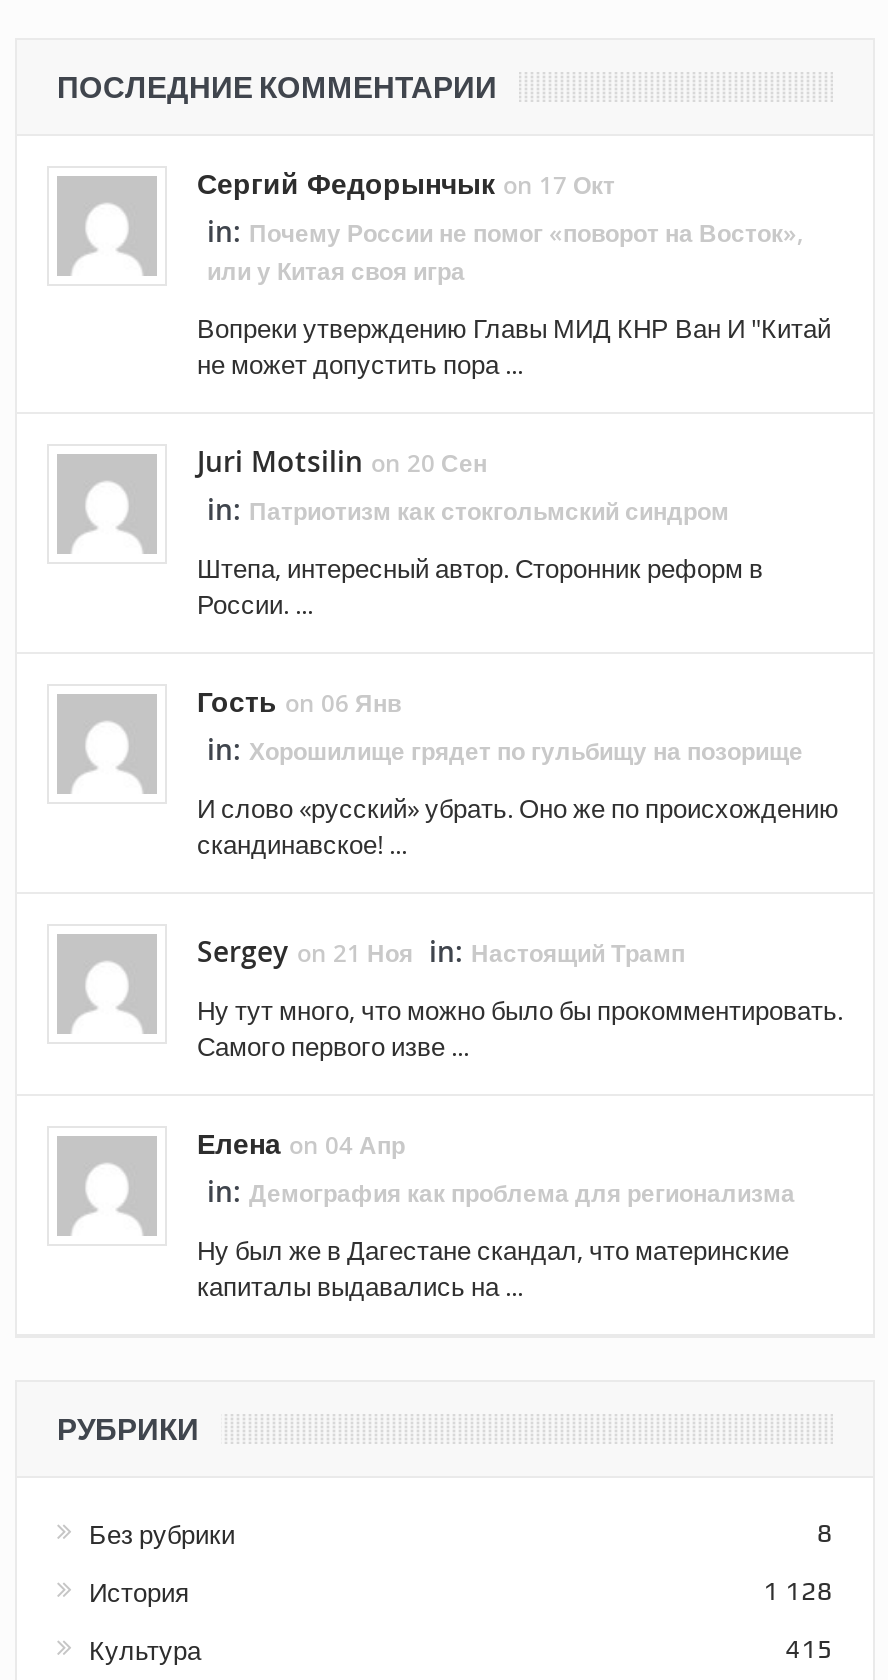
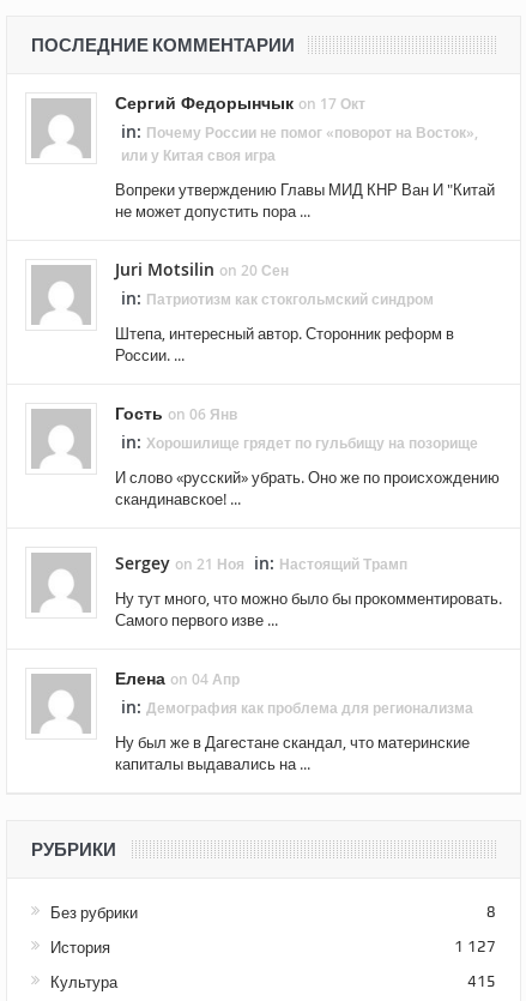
- 1 128
+ 1 127
